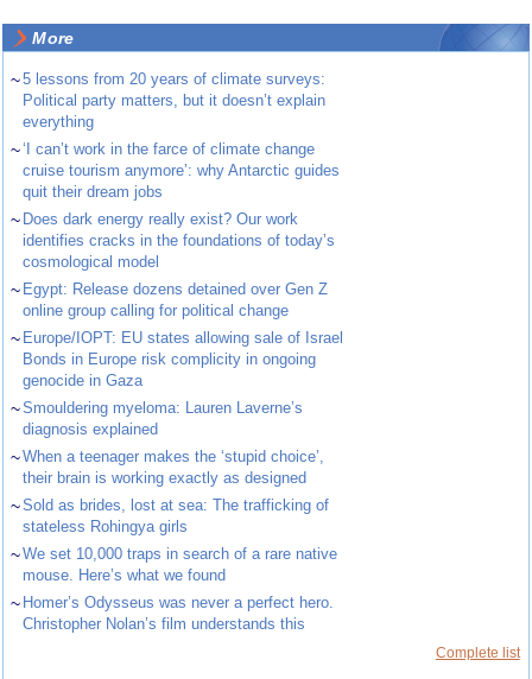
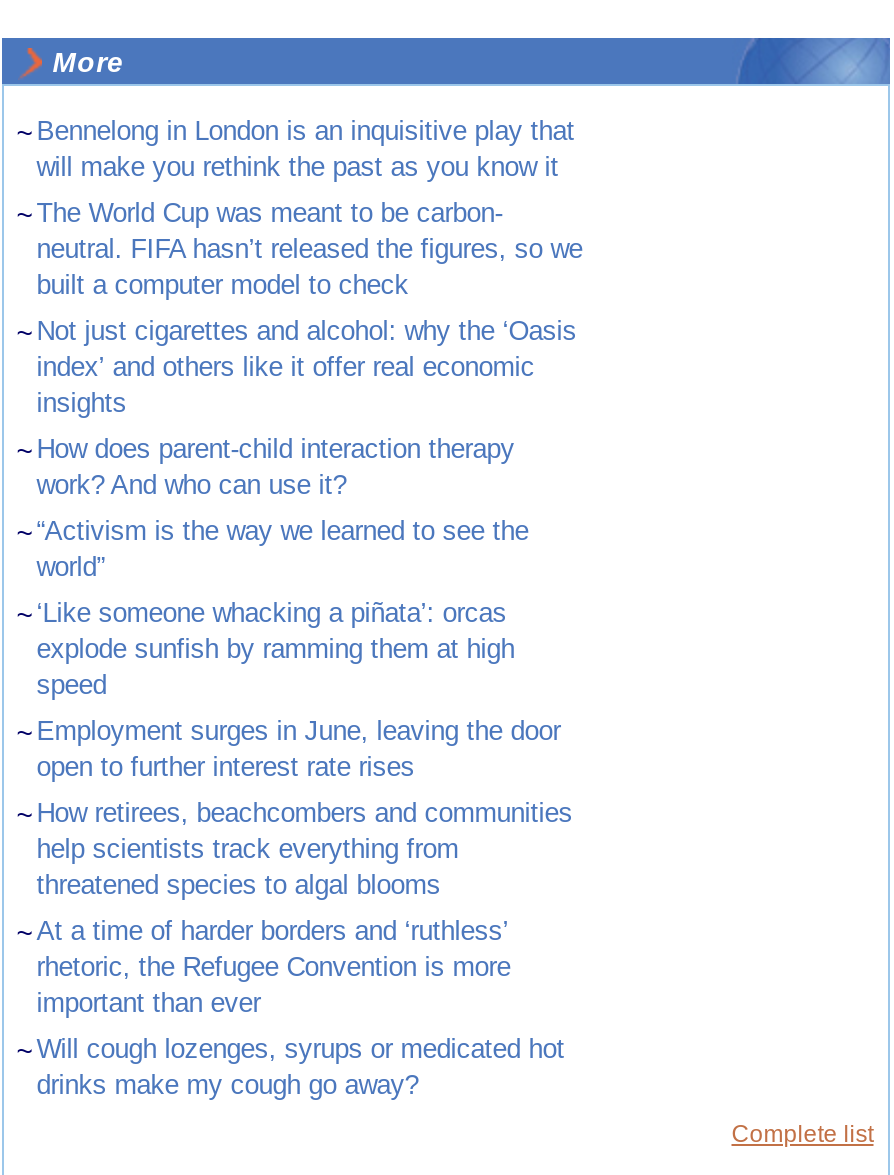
- ~ 5 lessons from 20 years of climate surveys:
- Political party matters, but it doesn’t explain
- everything
+ ~ Bennelong in London is an inquisitive play that
+ will make you rethink the past as you know it

- ~ ‘I can’t work in the farce of climate change
- cruise tourism anymore’: why Antarctic guides
- quit their dream jobs
+ ~ The World Cup was meant to be carbon-
+ neutral. FIFA hasn’t released the figures, so we
+ built a computer model to check

- ~ Does dark energy really exist? Our work
- identifies cracks in the foundations of today’s
- cosmological model
+ ~ Not just cigarettes and alcohol: why the ‘Oasis
+ index’ and others like it offer real economic
+ insights

- ~ Egypt: Release dozens detained over Gen Z
- online group calling for political change
+ ~ How does parent-child interaction therapy
+ work? And who can use it?

- ~ Europe/IOPT: EU states allowing sale of Israel
- Bonds in Europe risk complicity in ongoing
- genocide in Gaza
+ ~ “Activism is the way we learned to see the
+ world”

- ~ Smouldering myeloma: Lauren Laverne’s
- diagnosis explained
+ ~ ‘Like someone whacking a piñata’: orcas
+ explode sunfish by ramming them at high
+ speed

- ~ When a teenager makes the ‘stupid choice’,
- their brain is working exactly as designed
+ ~ Employment surges in June, leaving the door
+ open to further interest rate rises

- ~ Sold as brides, lost at sea: The trafficking of
- stateless Rohingya girls
+ ~ How retirees, beachcombers and communities
+ help scientists track everything from
+ threatened species to algal blooms

- ~ We set 10,000 traps in search of a rare native
- mouse. Here’s what we found
+ ~ At a time of harder borders and ‘ruthless’
+ rhetoric, the Refugee Convention is more
+ important than ever

- ~ Homer’s Odysseus was never a perfect hero.
- Christopher Nolan’s film understands this
+ ~ Will cough lozenges, syrups or medicated hot
+ drinks make my cough go away?
